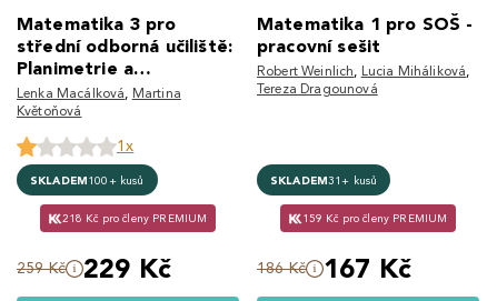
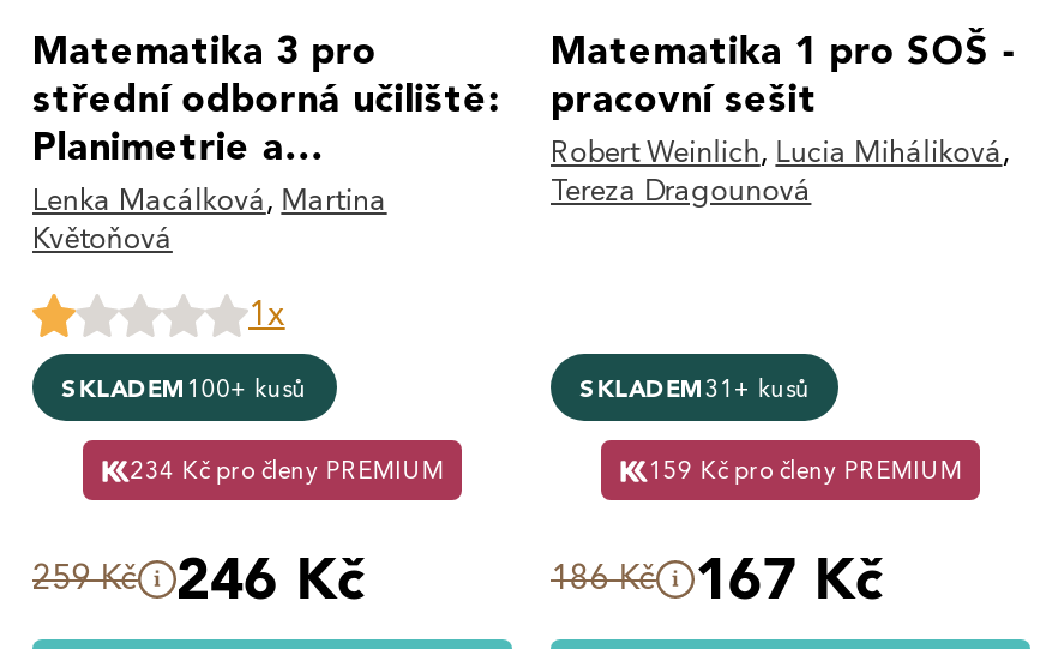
- 218 Kč pro členy PREMIUM
+ 234 Kč pro členy PREMIUM

- 259 Kč 229 Kč
+ 259 Kč 246 Kč
